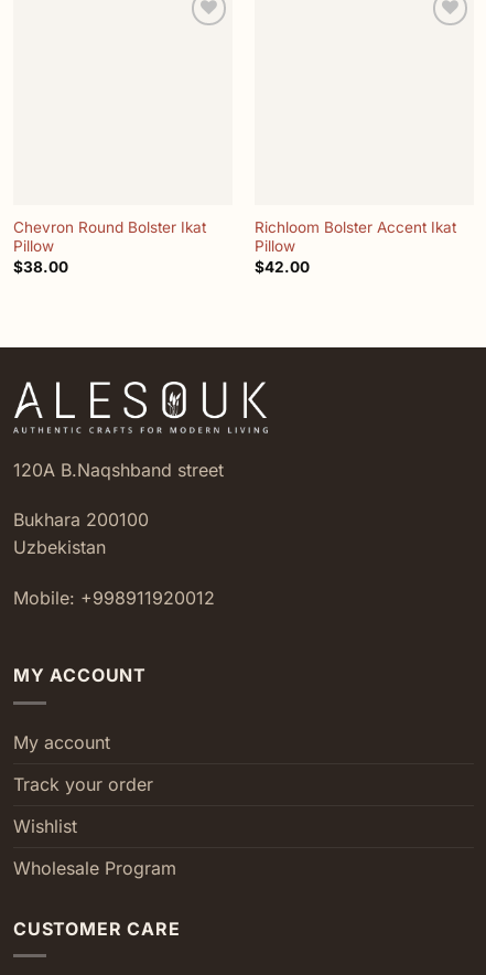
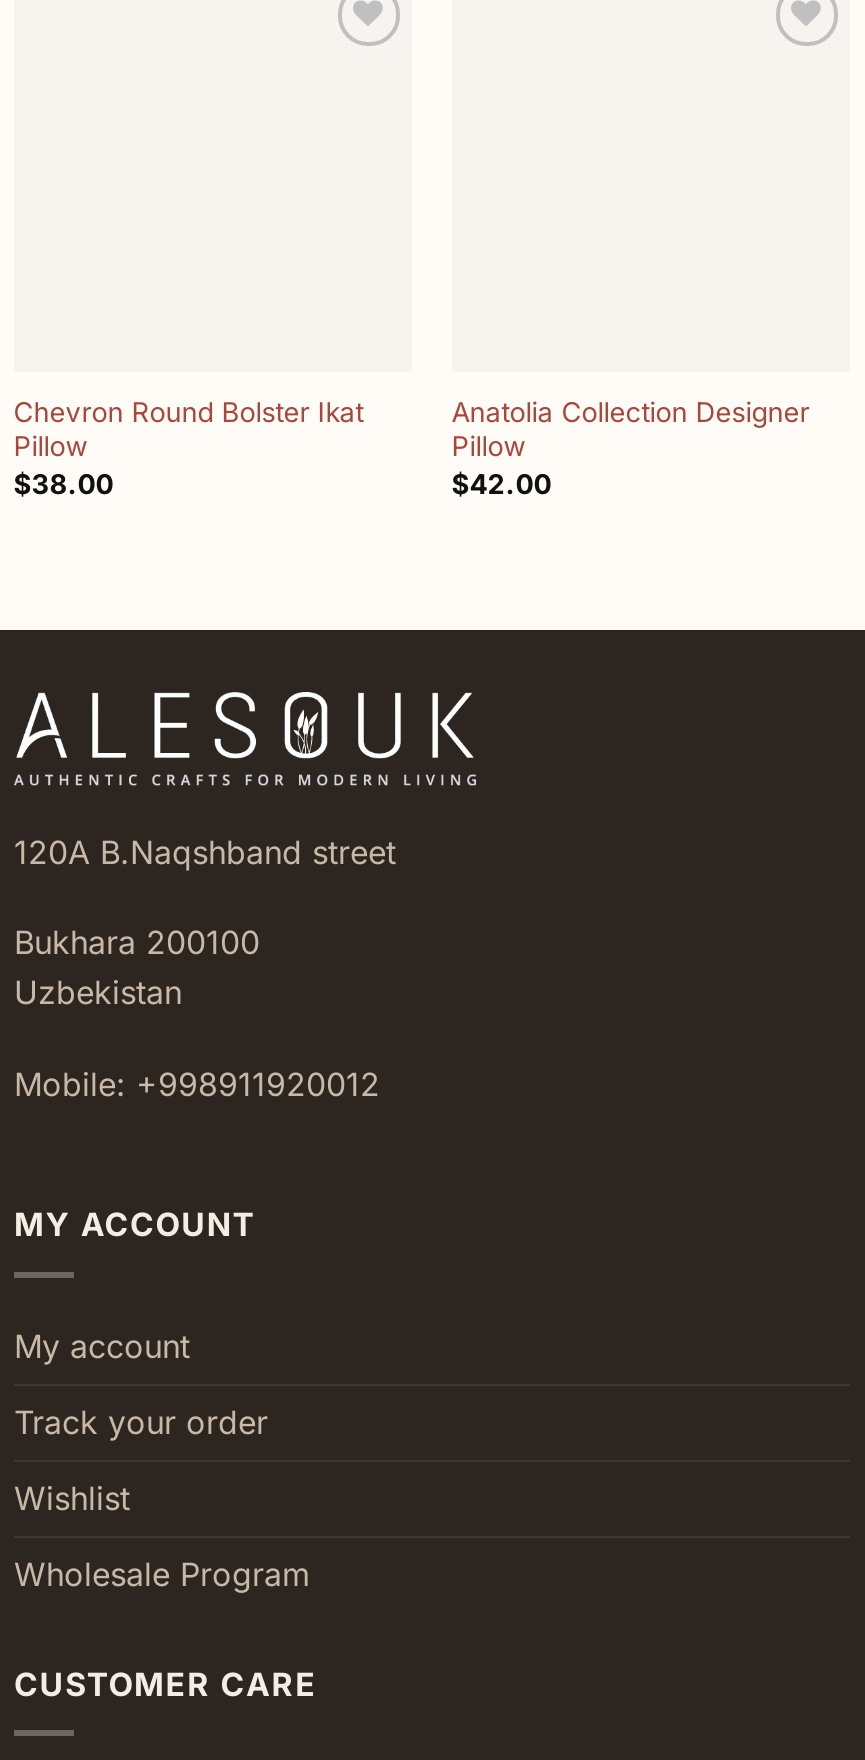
- Richloom Bolster Accent Ikat
+ Anatolia Collection Designer
